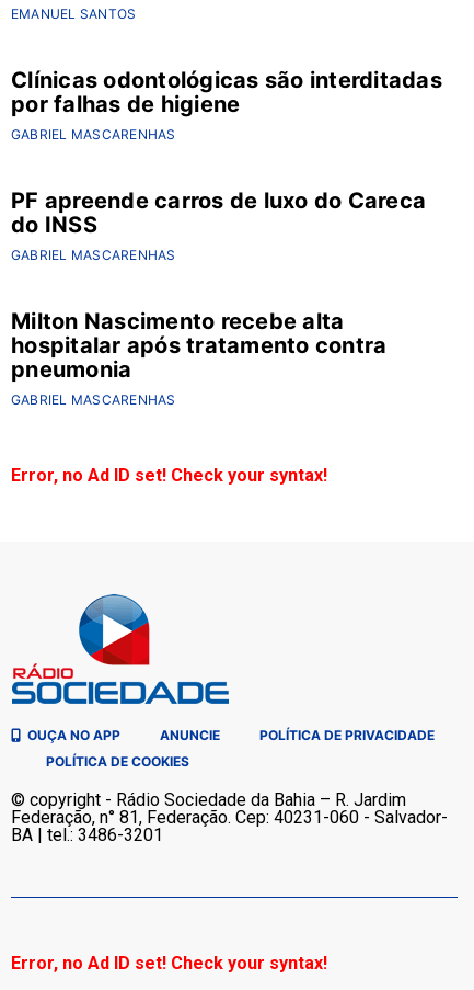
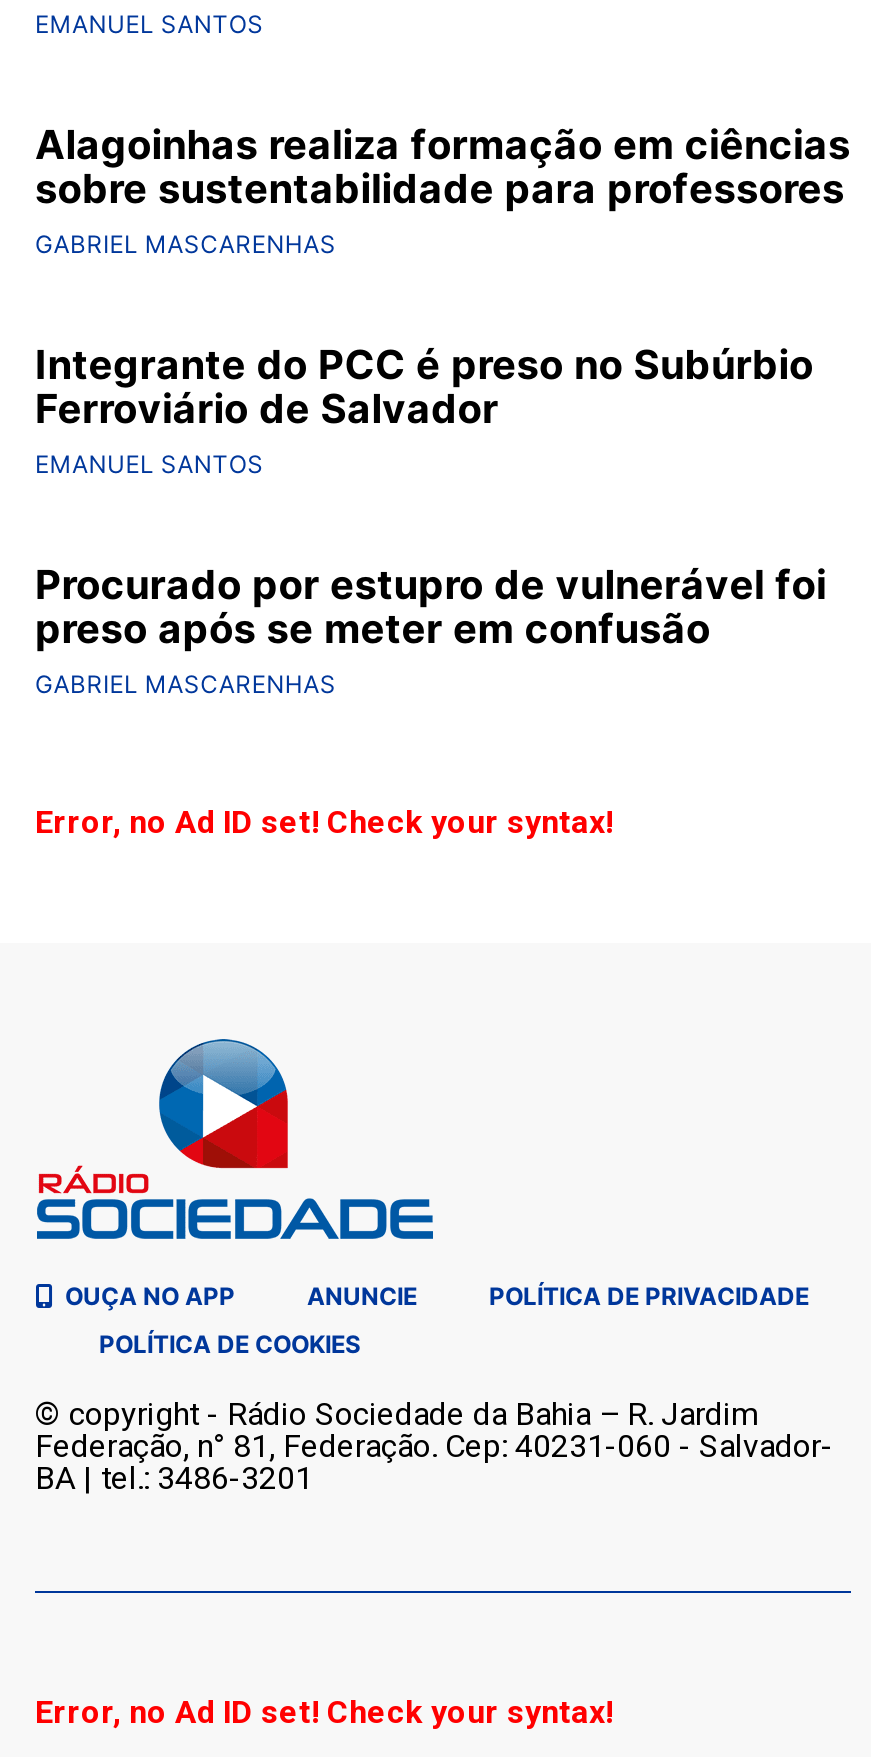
- Clínicas odontológicas são interditadas
- por falhas de higiene
+ Alagoinhas realiza formação em ciências
+ sobre sustentabilidade para professores

- PF apreende carros de luxo do Careca
- do INSS
- GABRIEL MASCARENHAS
+ Integrante do PCC é preso no Subúrbio
+ Ferroviário de Salvador
+ EMANUEL SANTOS

- Milton Nascimento recebe alta
- hospitalar após tratamento contra
- pneumonia
+ Procurado por estupro de vulnerável foi
+ preso após se meter em confusão
